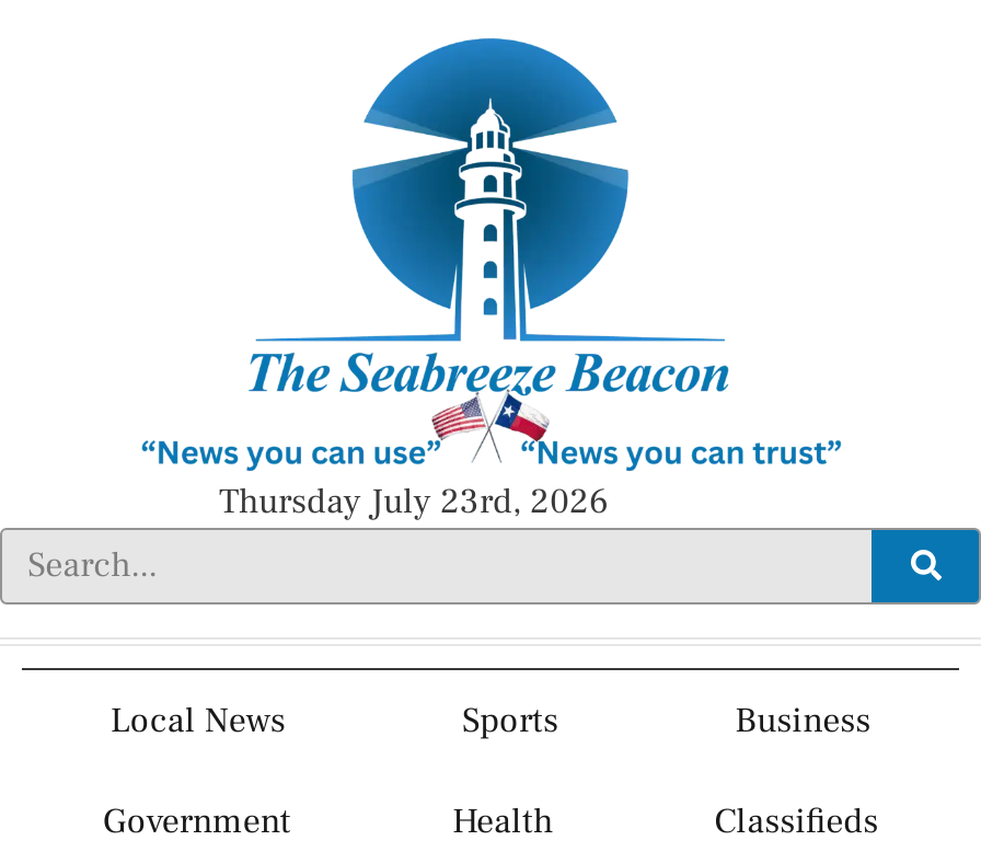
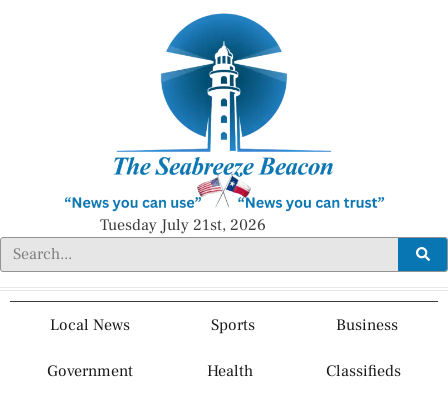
- Thursday July 23rd, 2026
+ Tuesday July 21st, 2026
